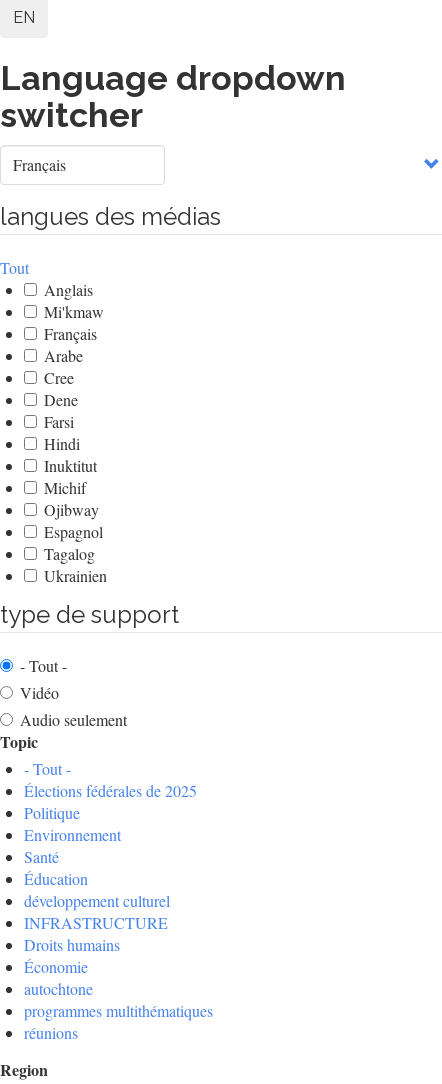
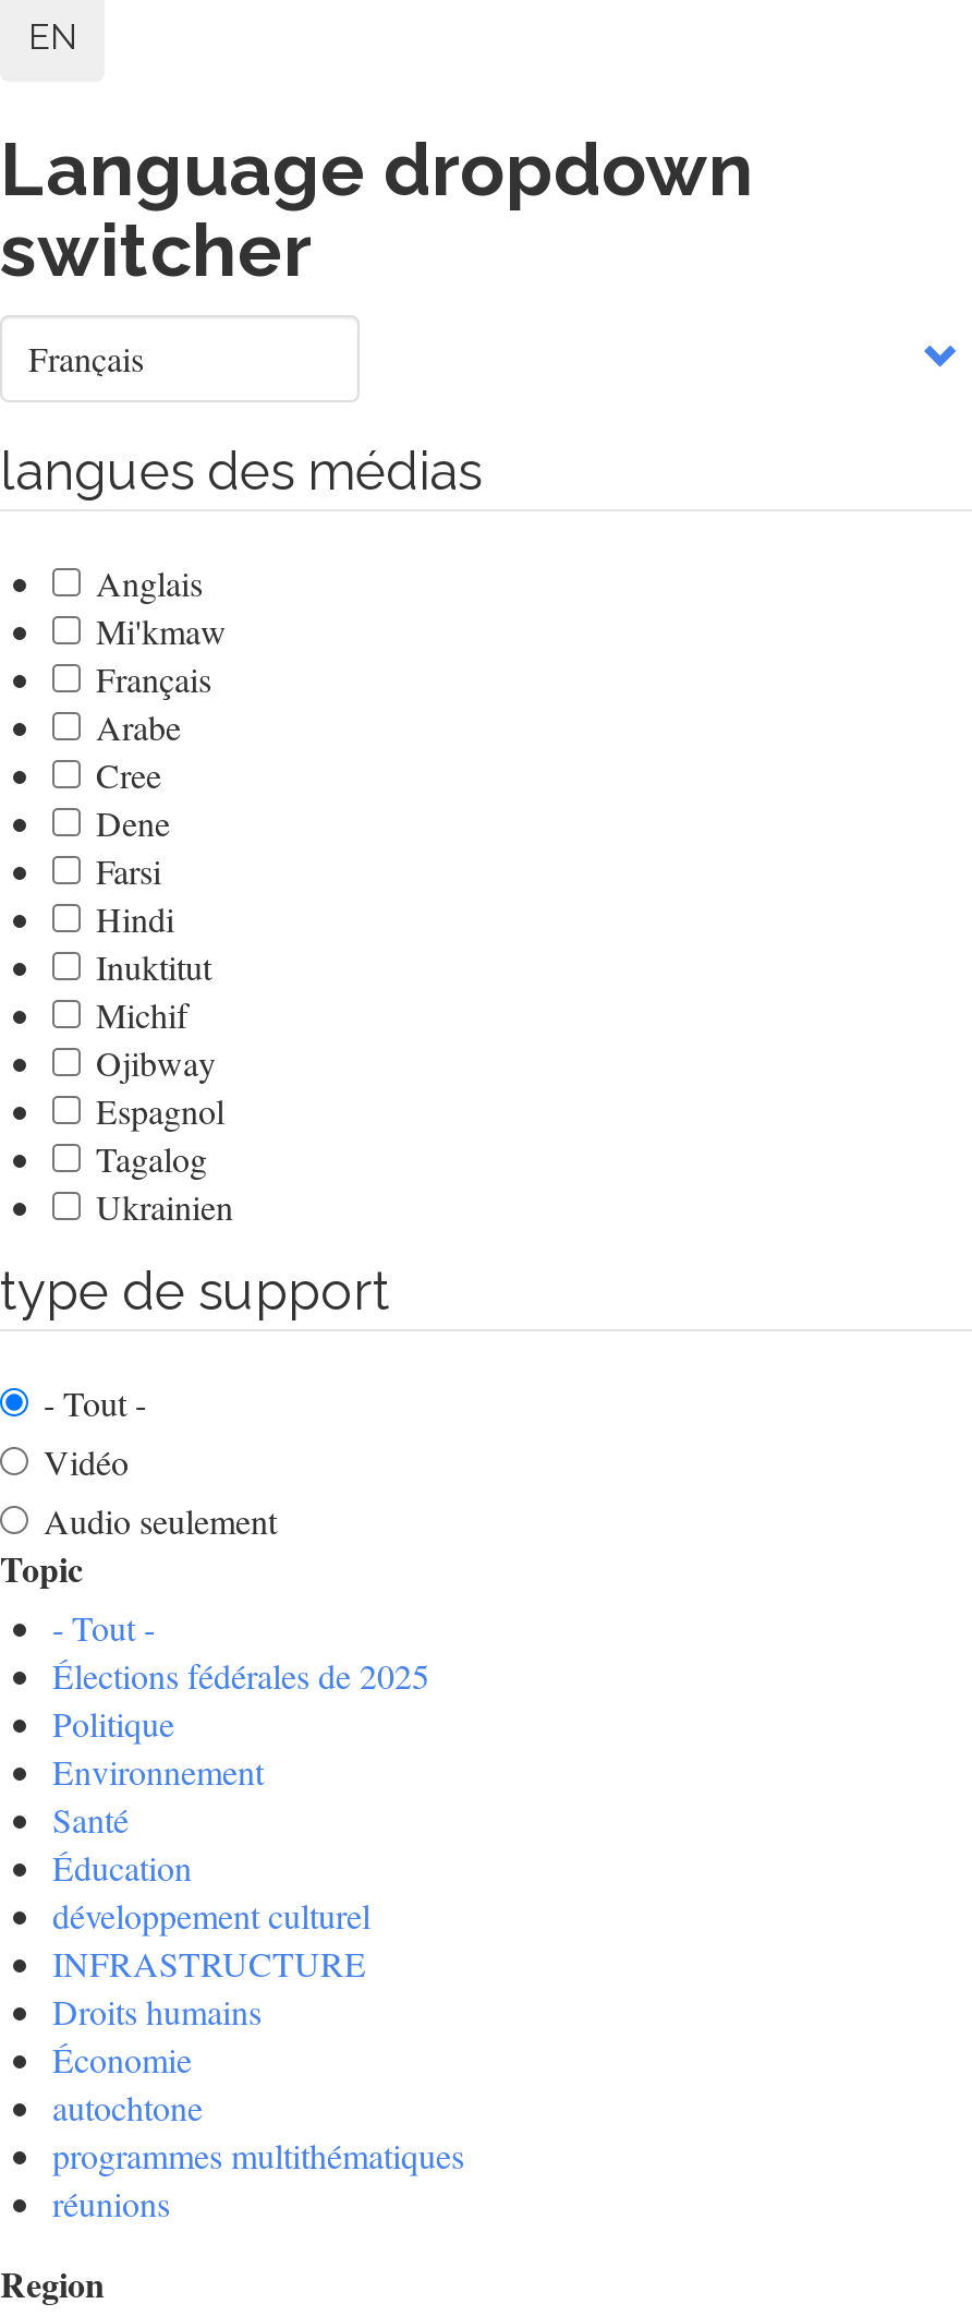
- Tout
